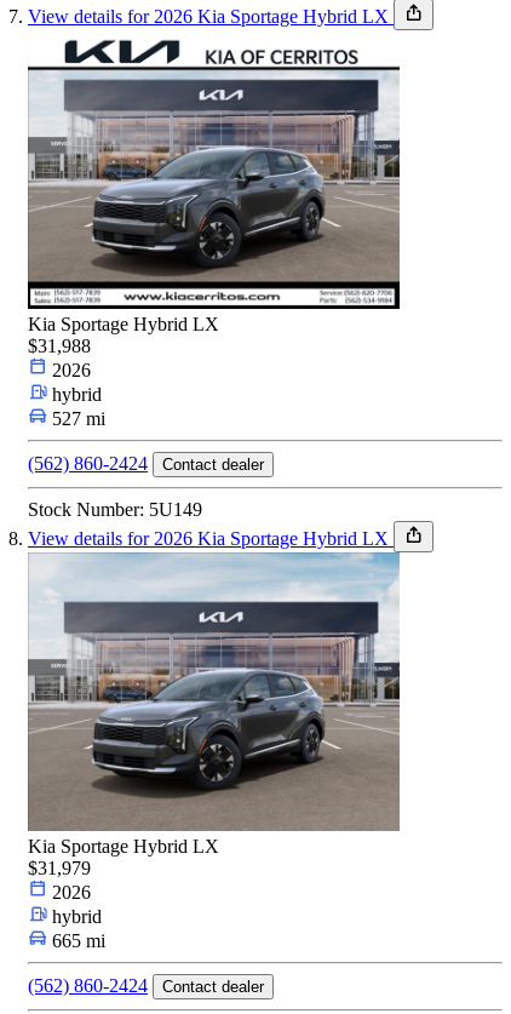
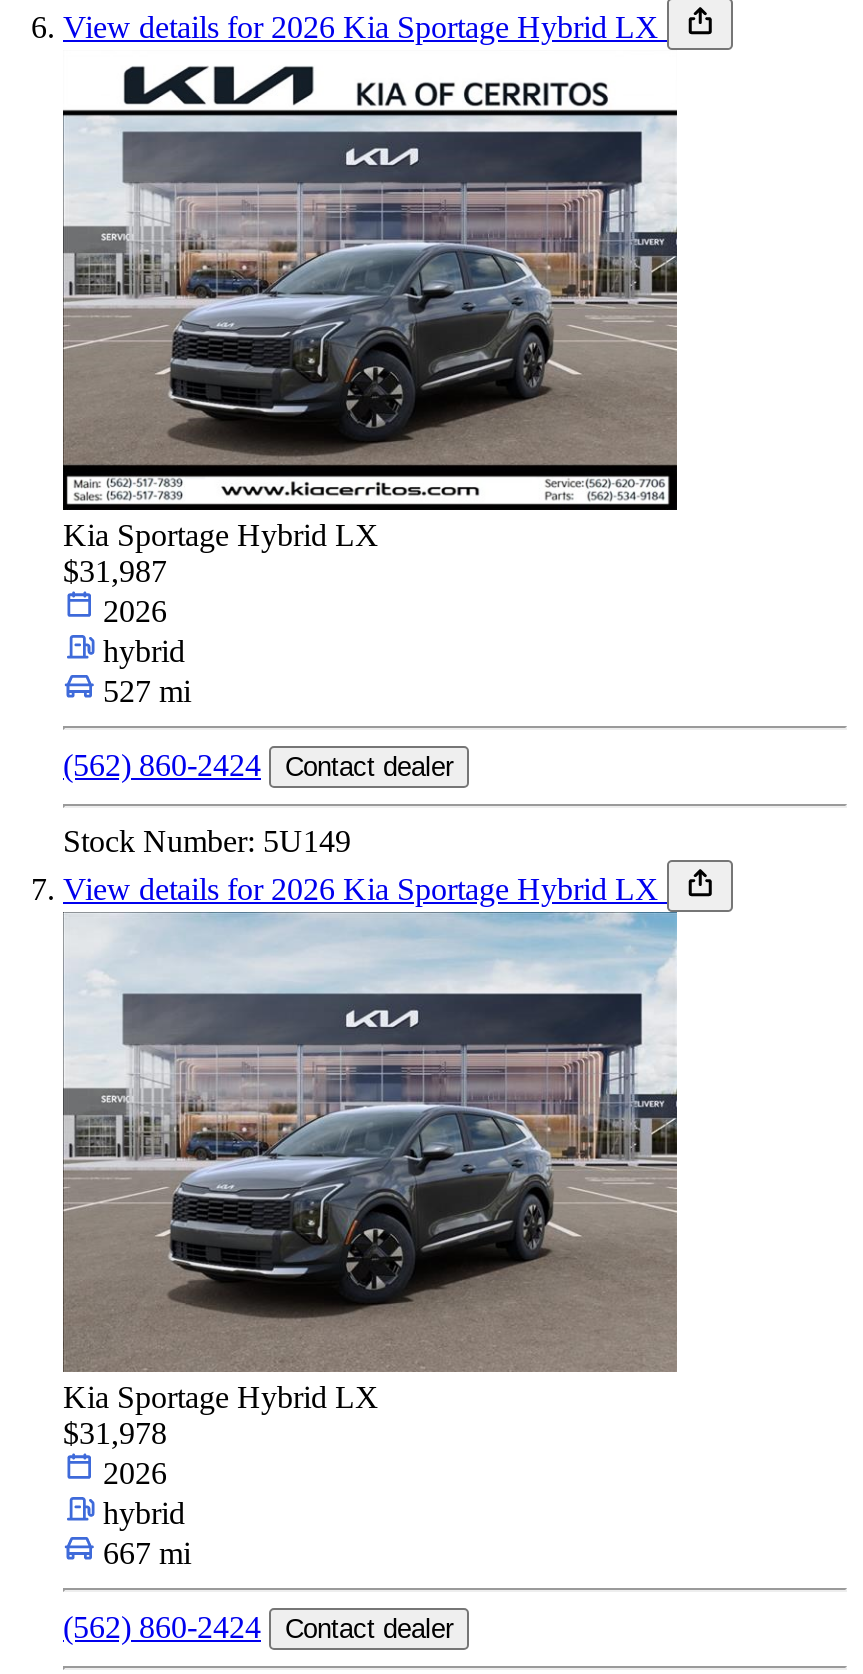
- $31,988
+ $31,987

- $31,979
+ $31,978

- 665 mi
+ 667 mi
